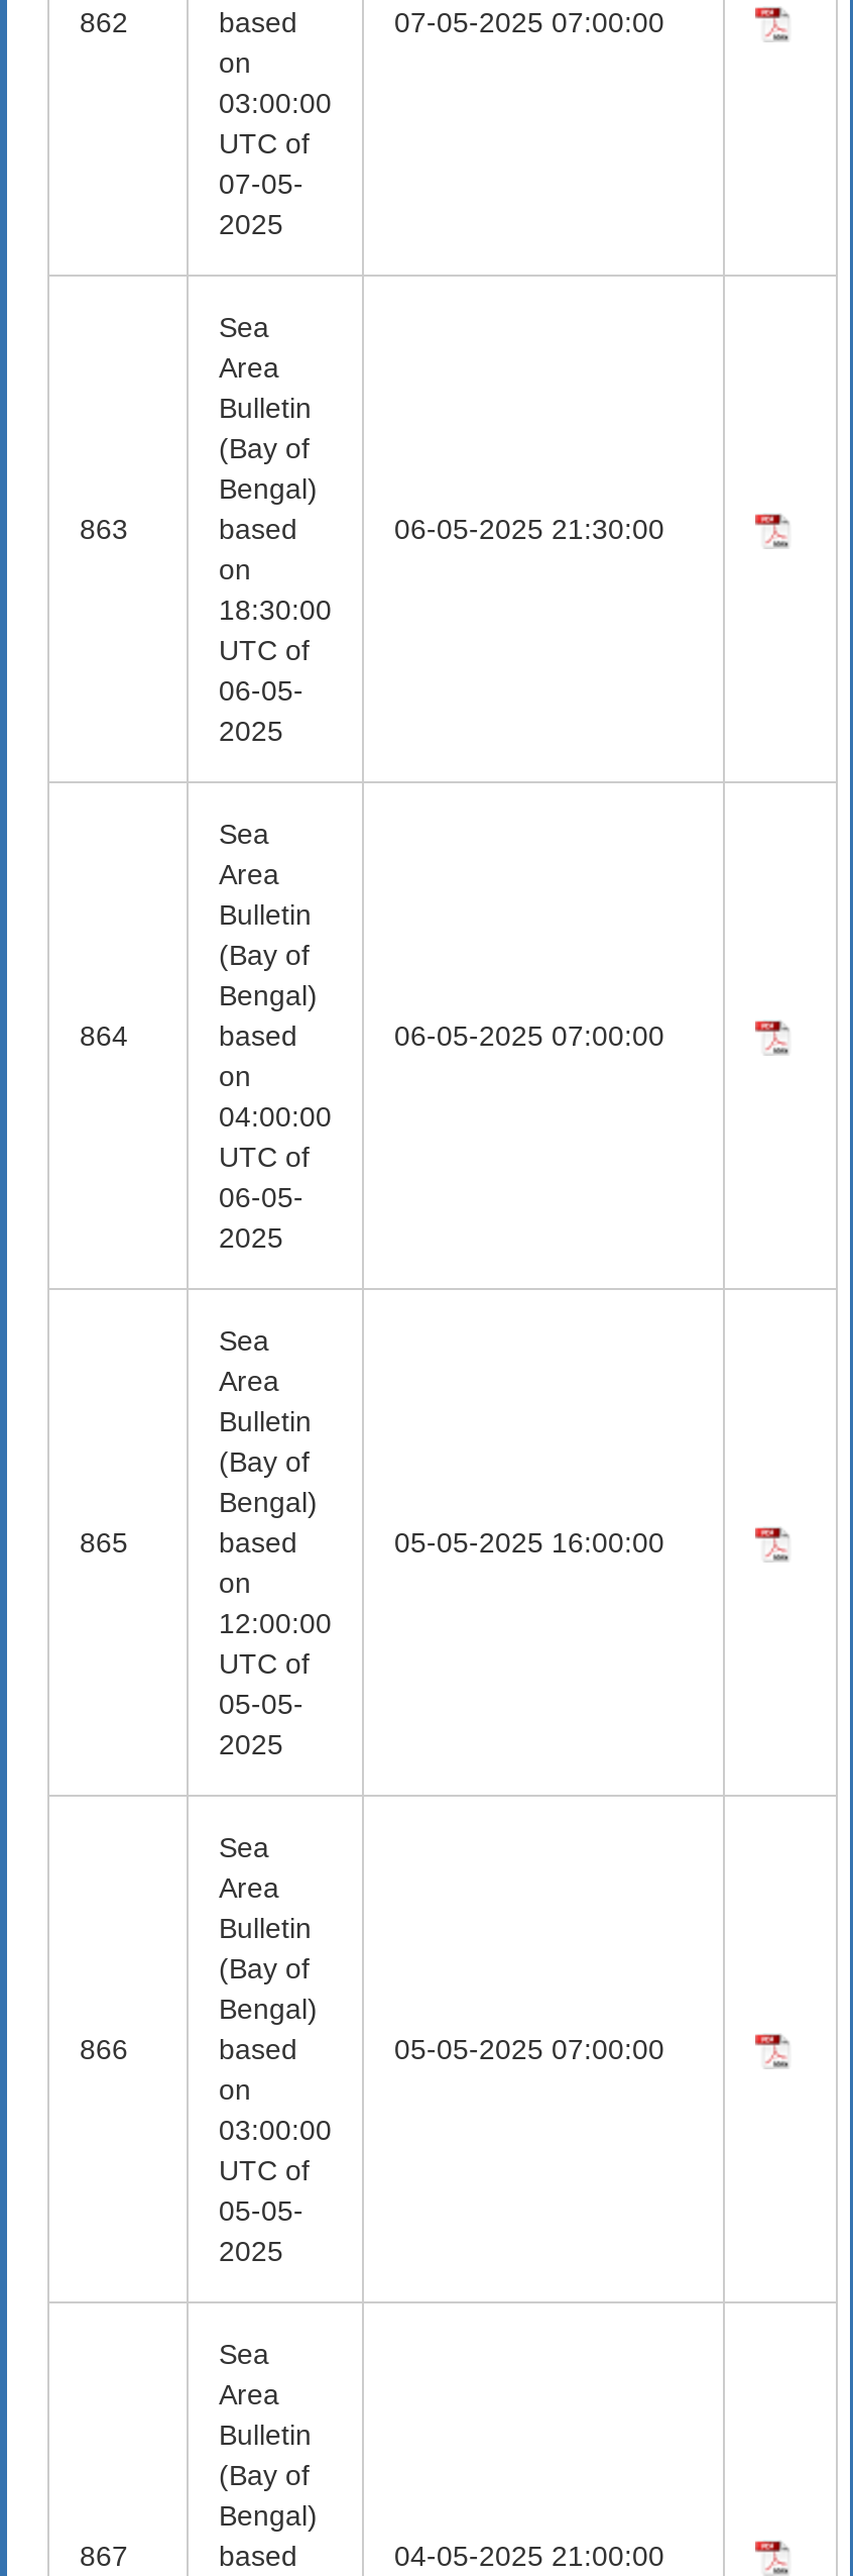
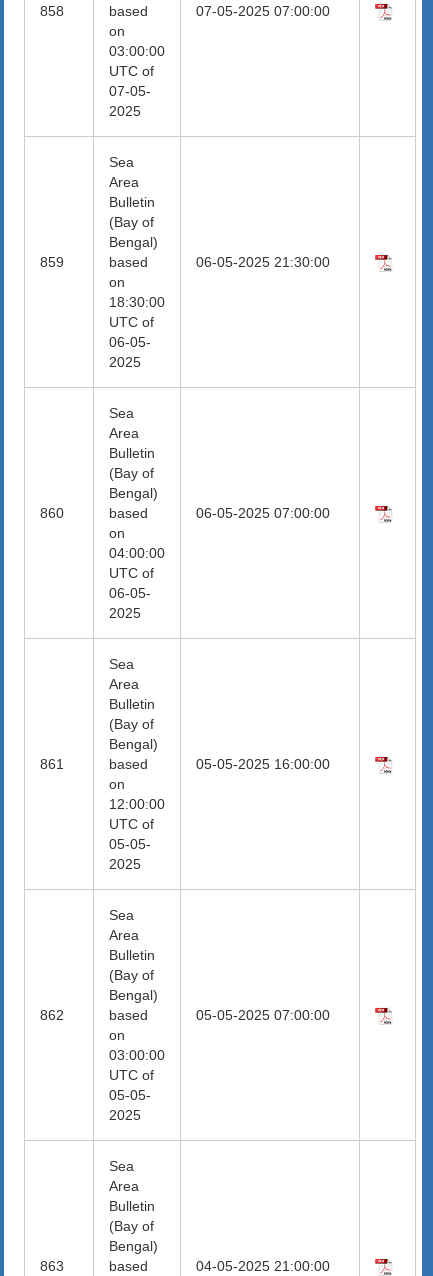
- 862
+ 858

- 863
+ 859

- 864
+ 860

- 865
+ 861

- 866
+ 862

- 867
+ 863
